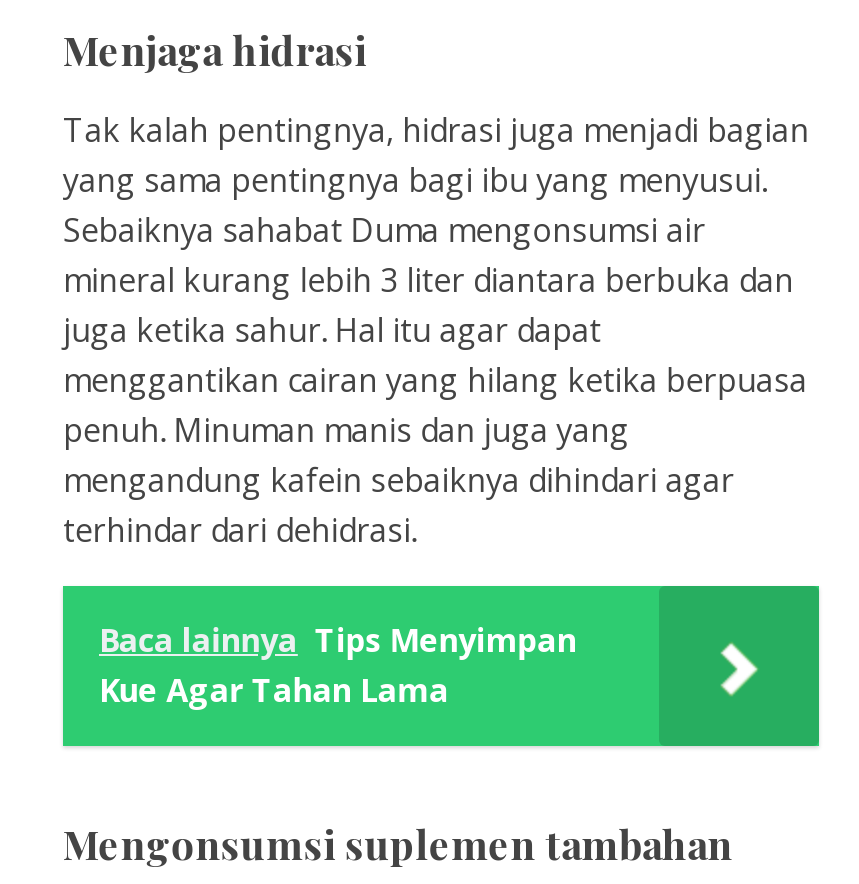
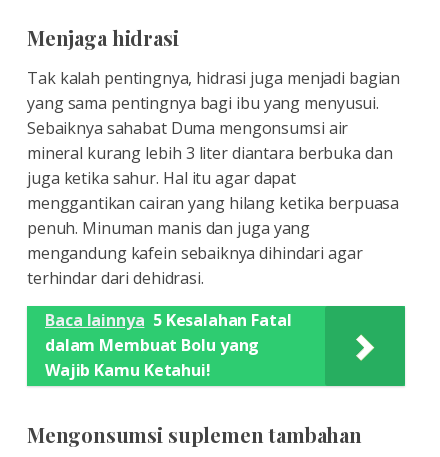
- Baca lainnya Tips Menyimpan
- Kue Agar Tahan Lama
+ Baca lainnya 5 Kesalahan Fatal
+ dalam Membuat Bolu yang
+ Wajib Kamu Ketahui!
